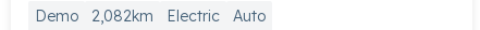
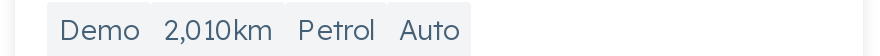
- 2,082km
- Electric
+ 2,010km
+ Petrol
